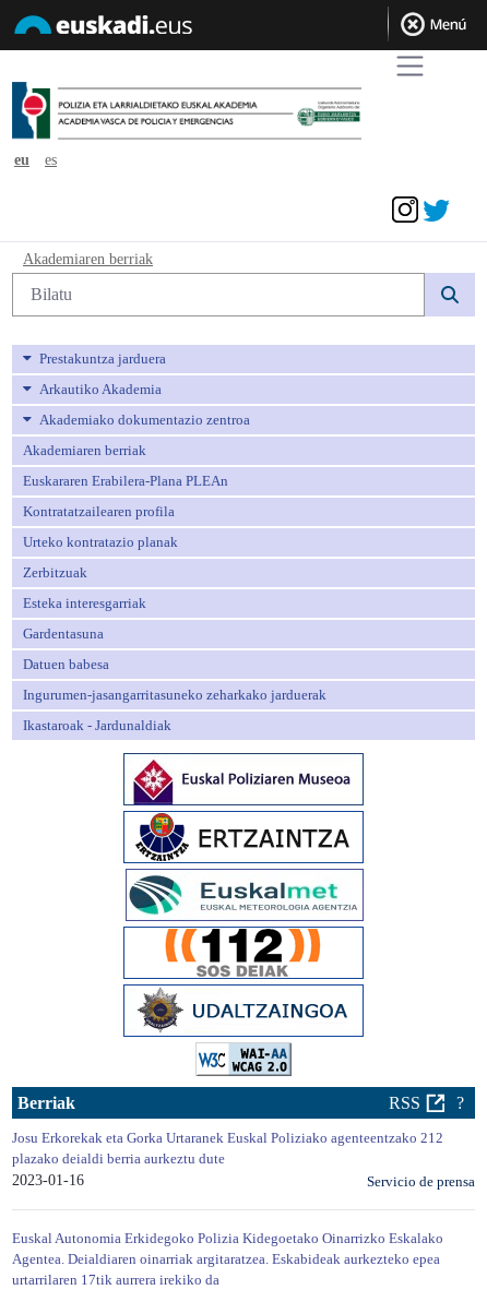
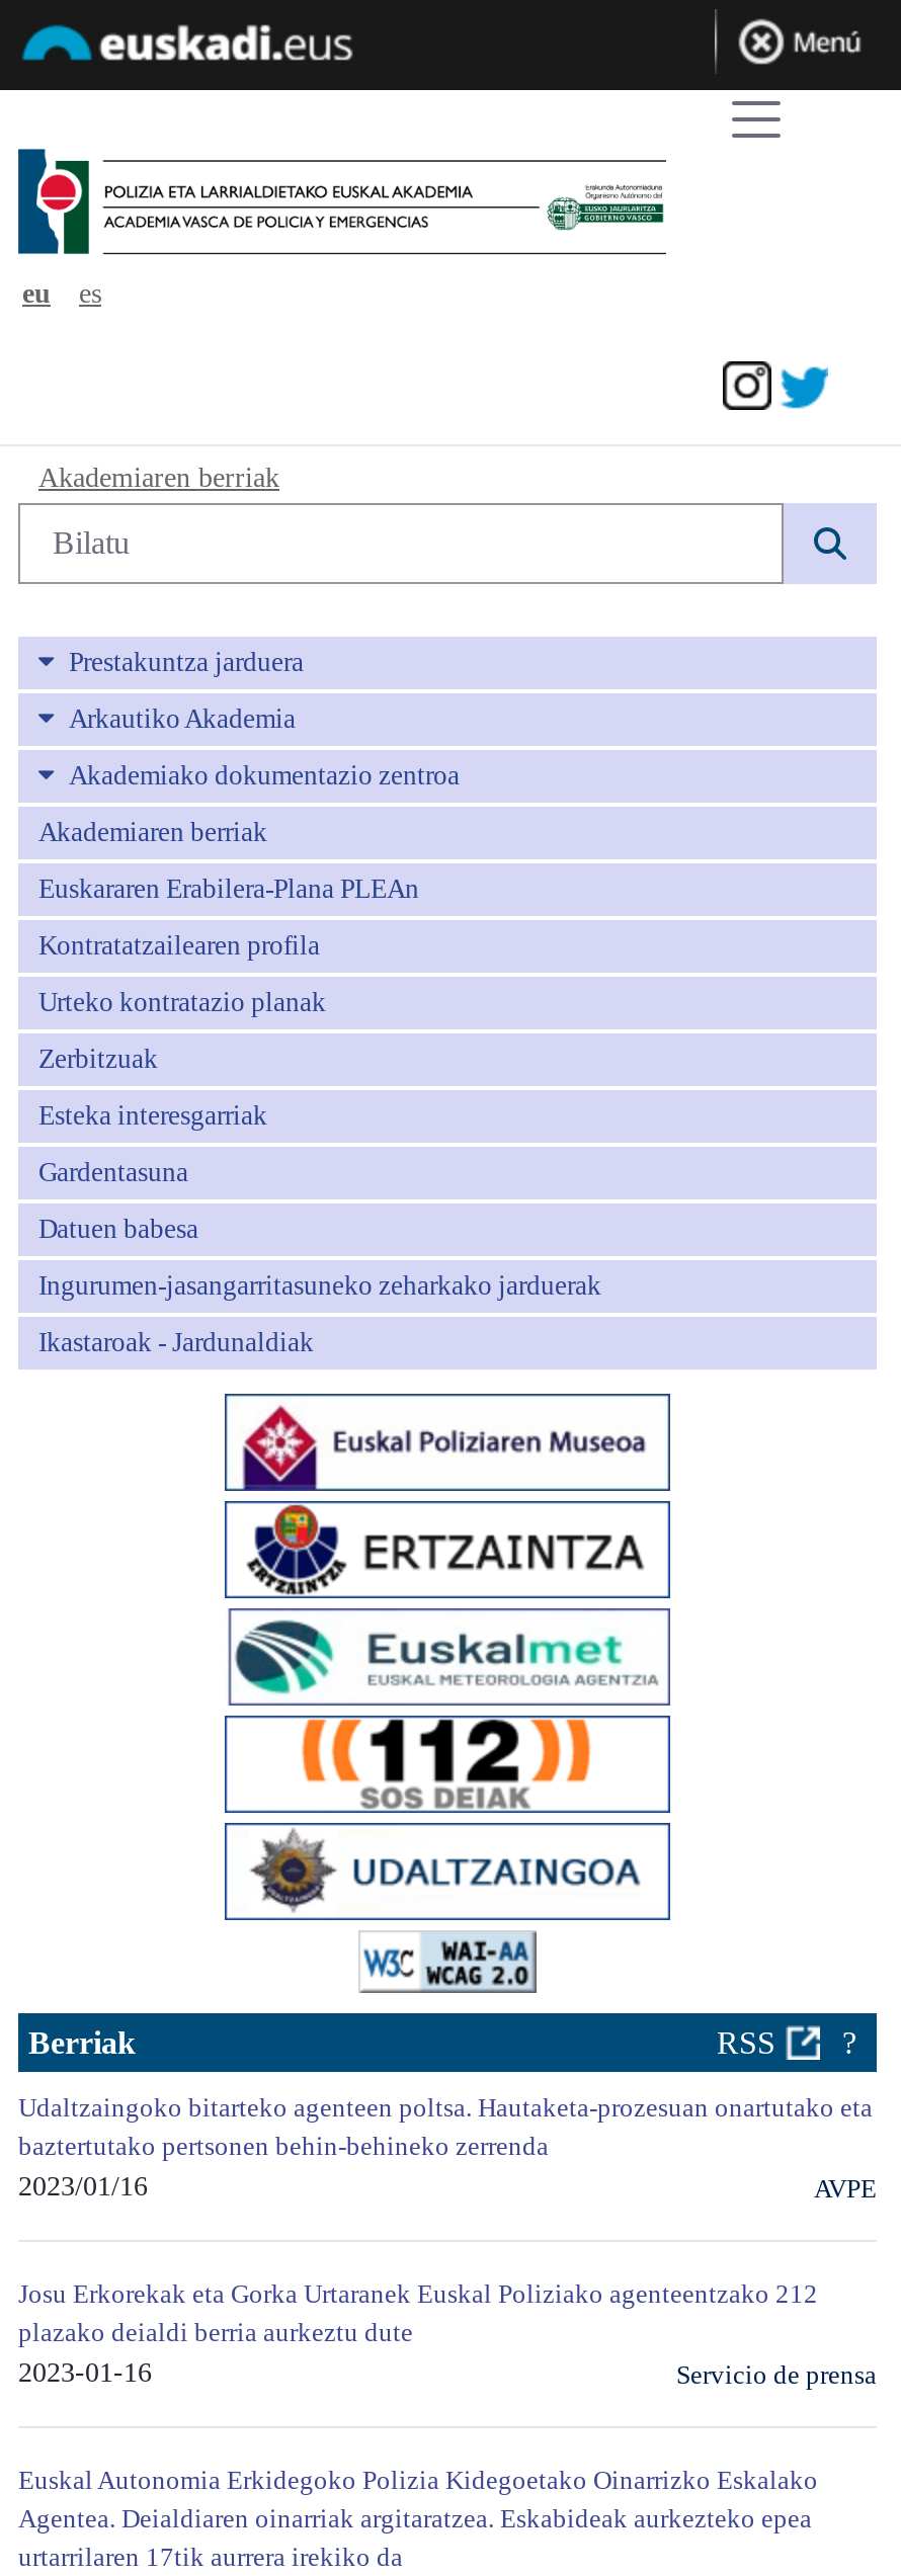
+ Udaltzaingoko bitarteko agenteen poltsa. Hautaketa-prozesuan onartutako eta
+ baztertutako pertsonen behin-behineko zerrenda
+ 2023/01/16
+ AVPE
